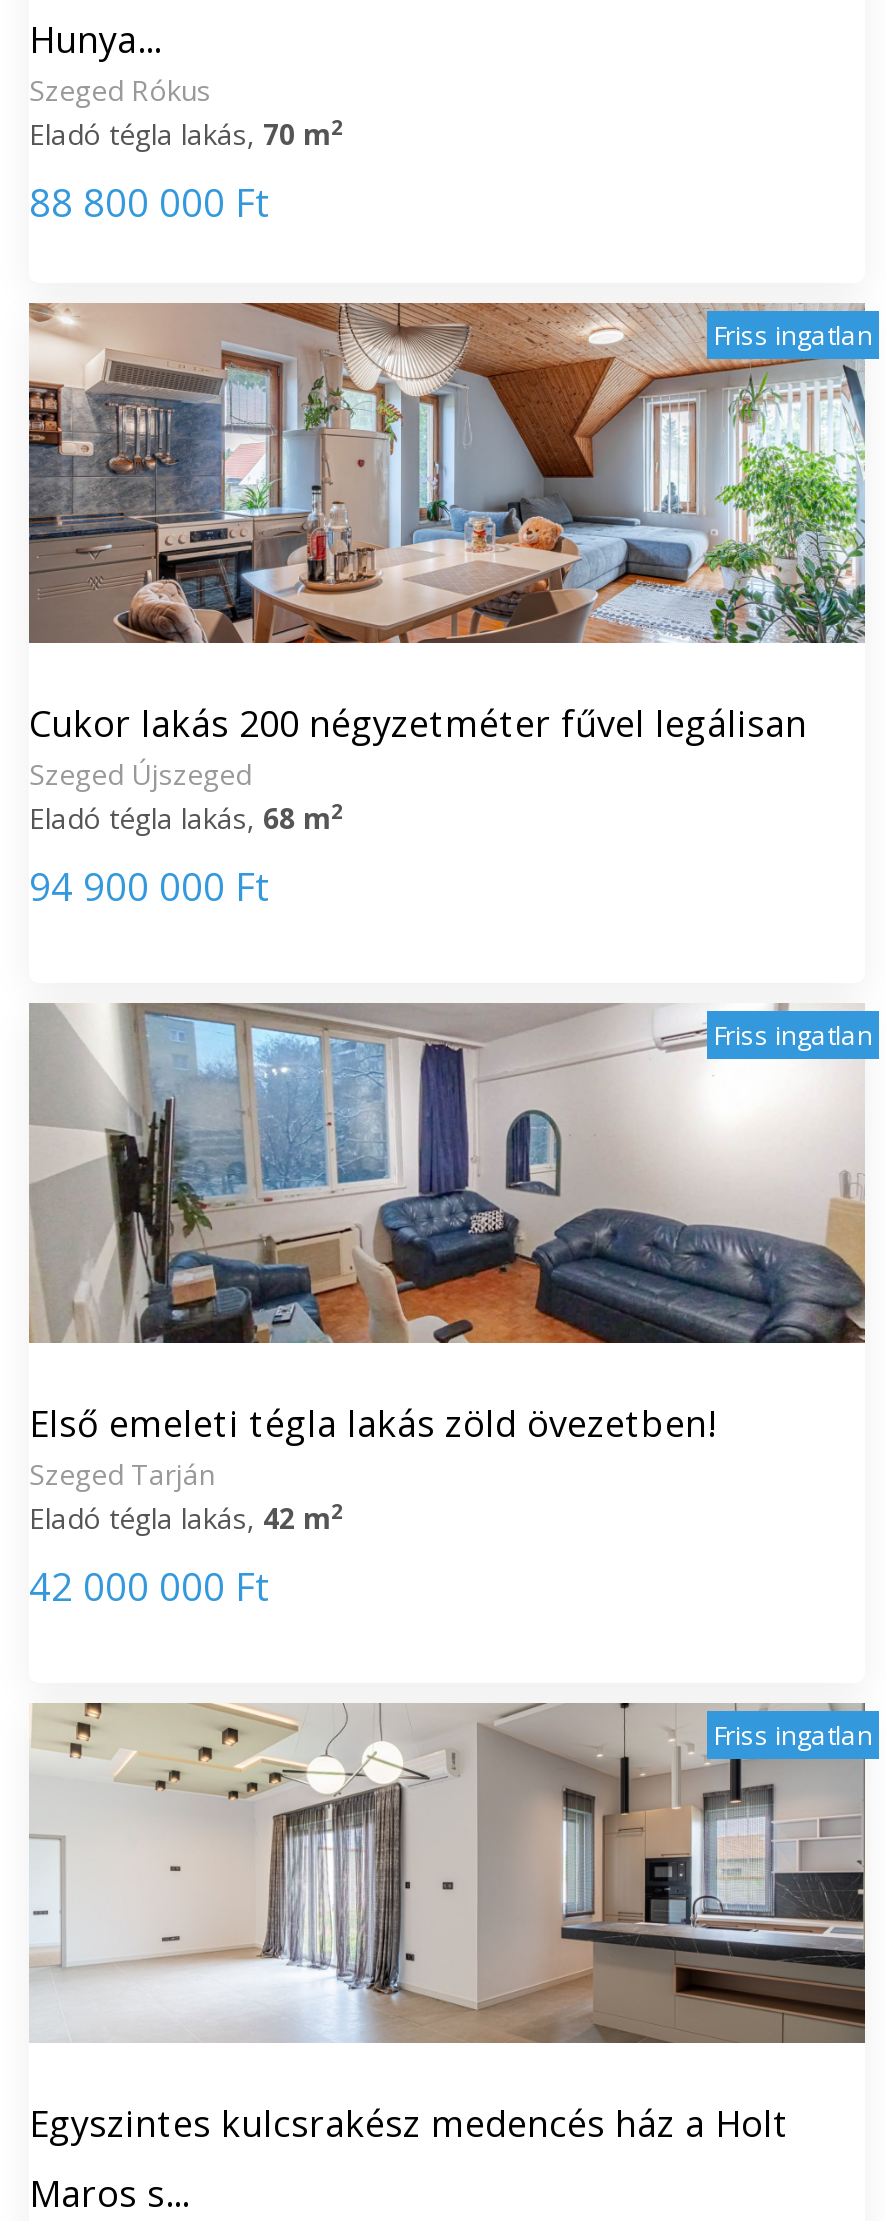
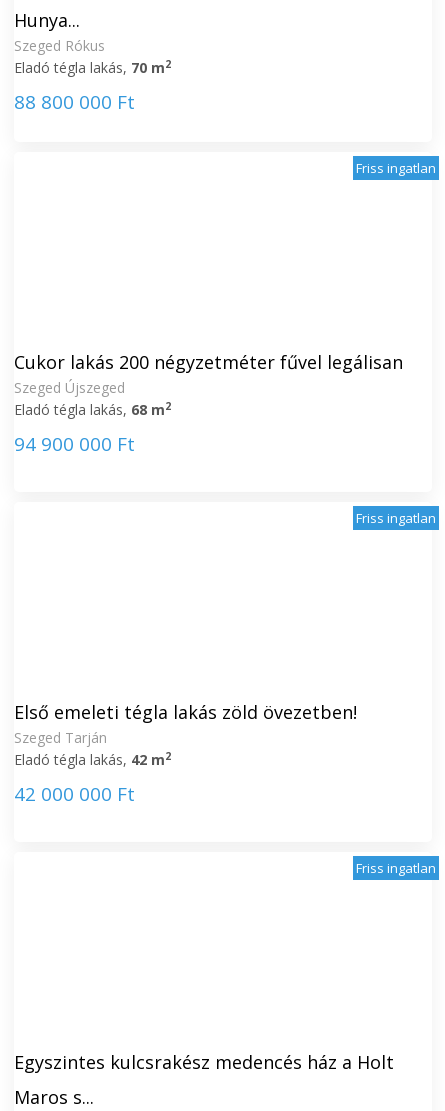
- [image]

- [image]

- [image]
